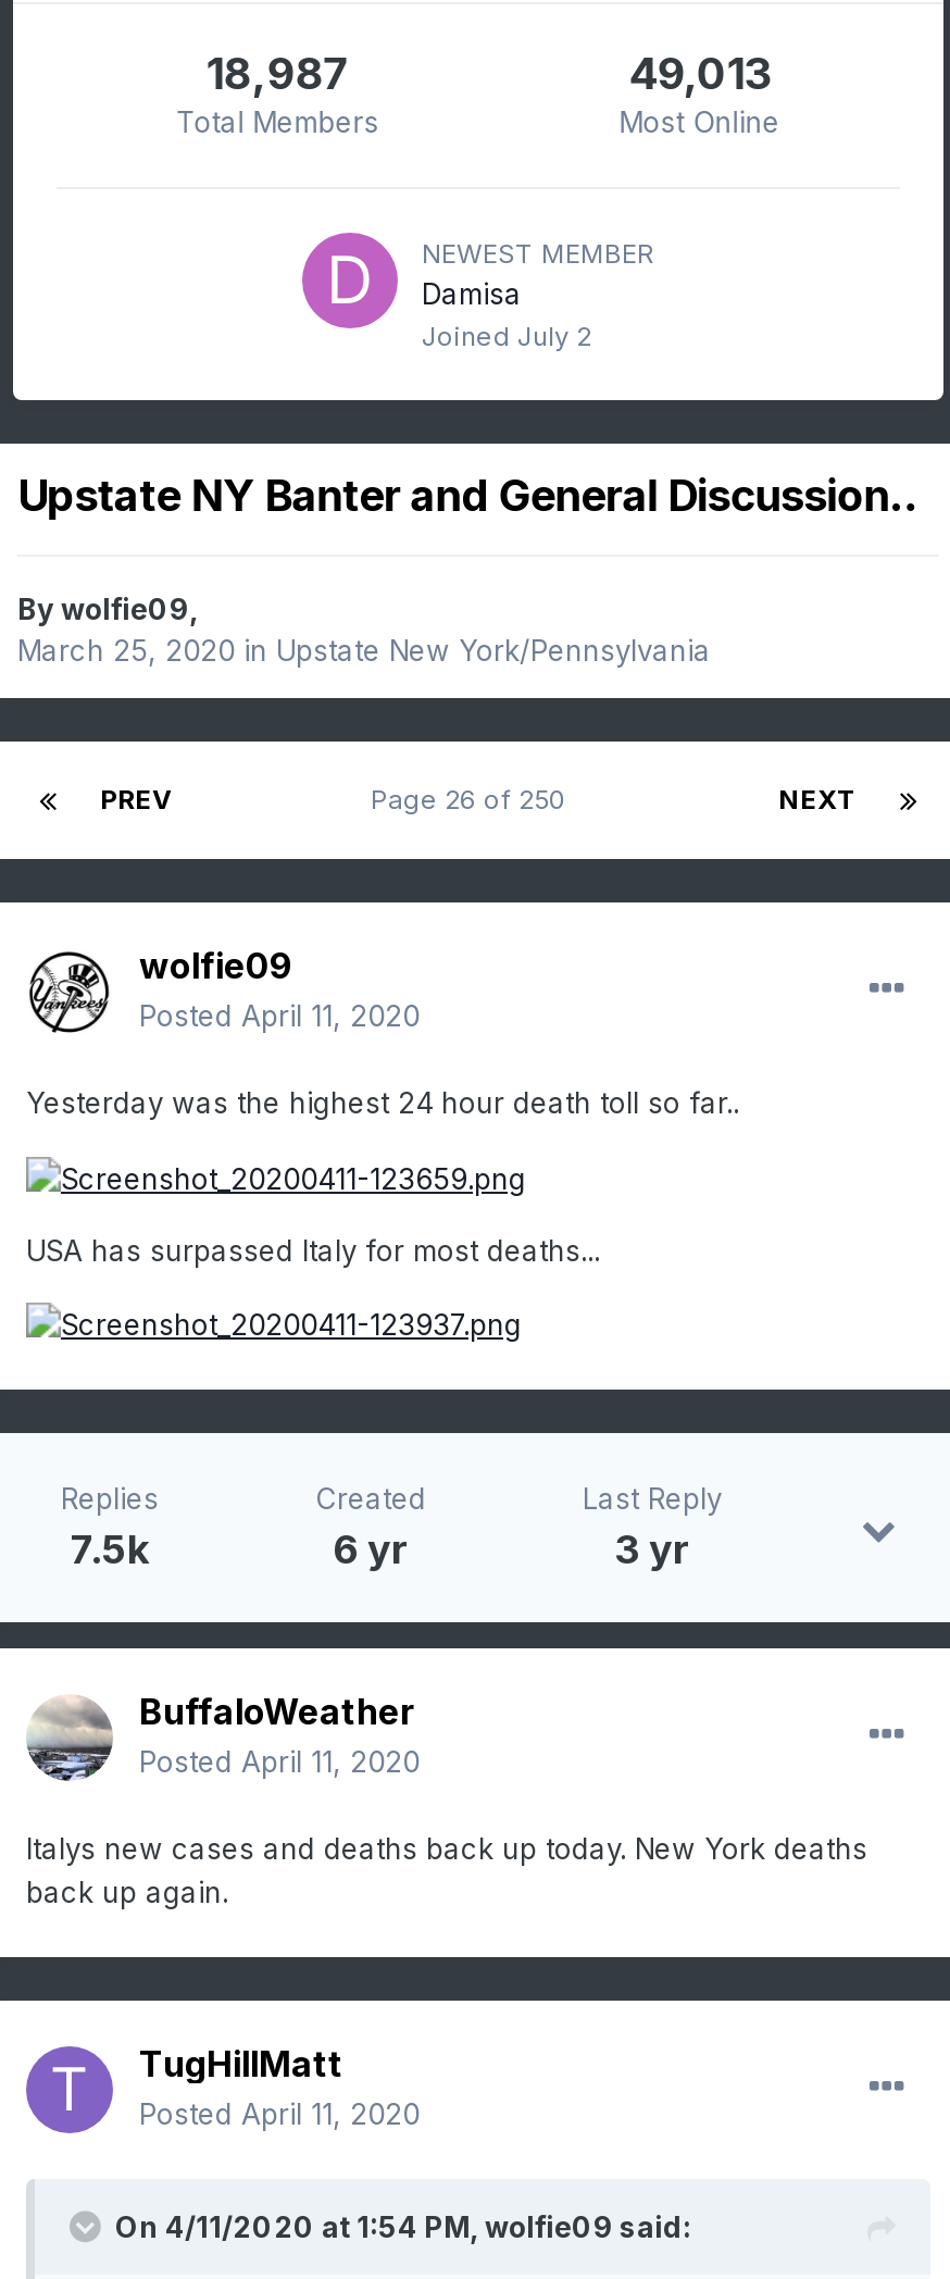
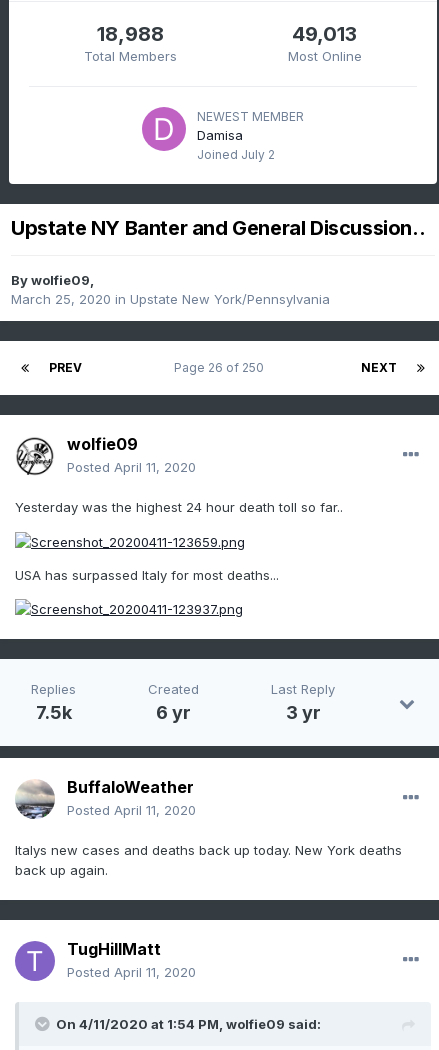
- 18,987
+ 18,988
